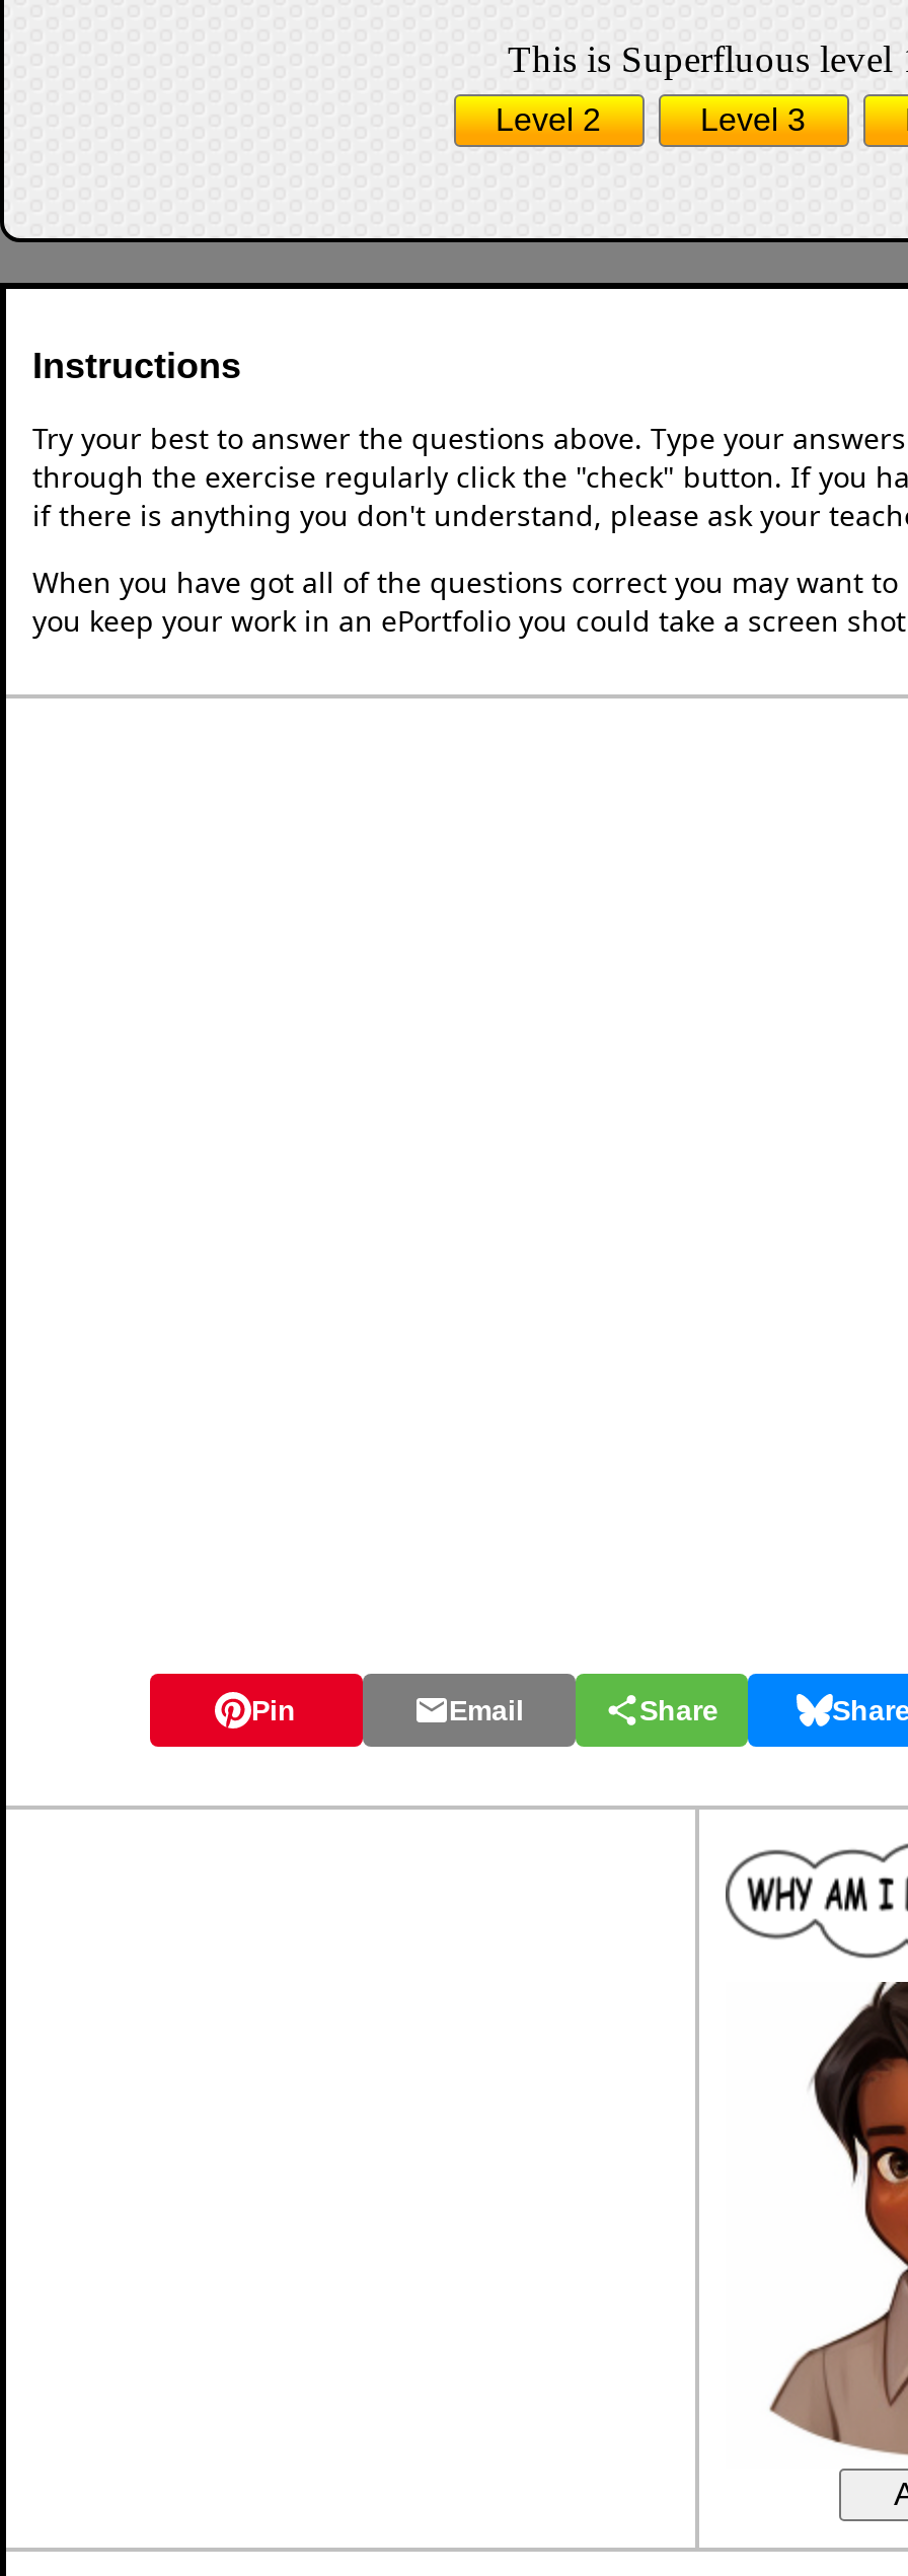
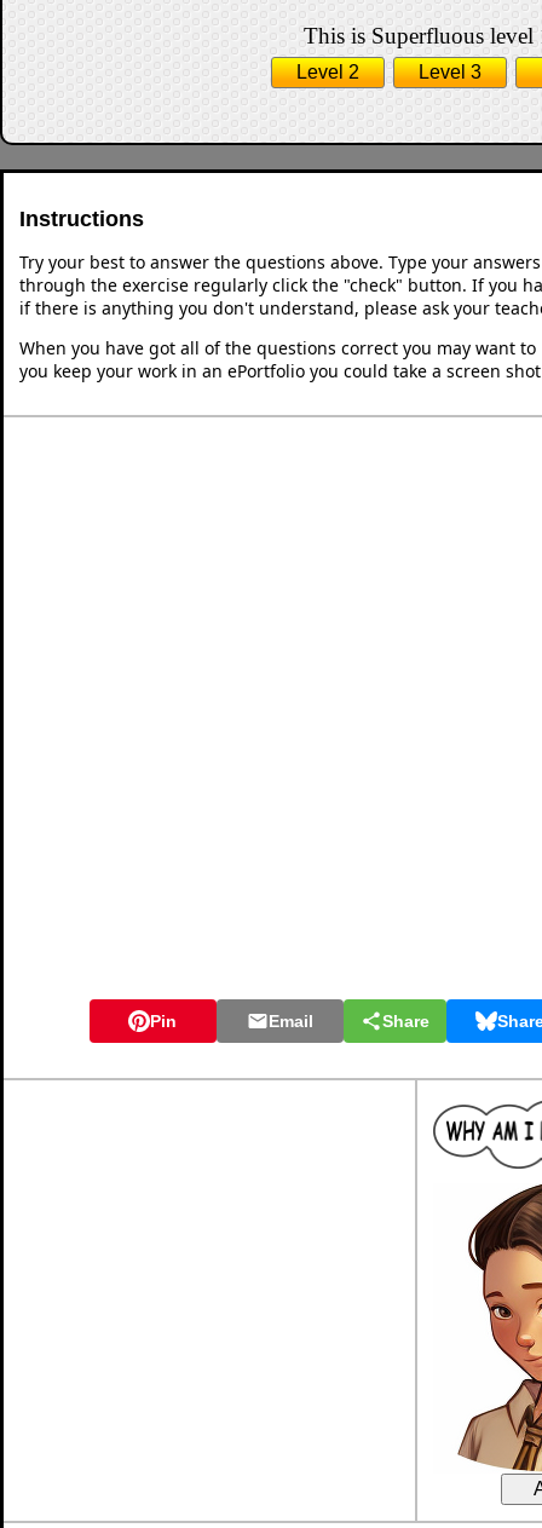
- [image]
+ [image]
